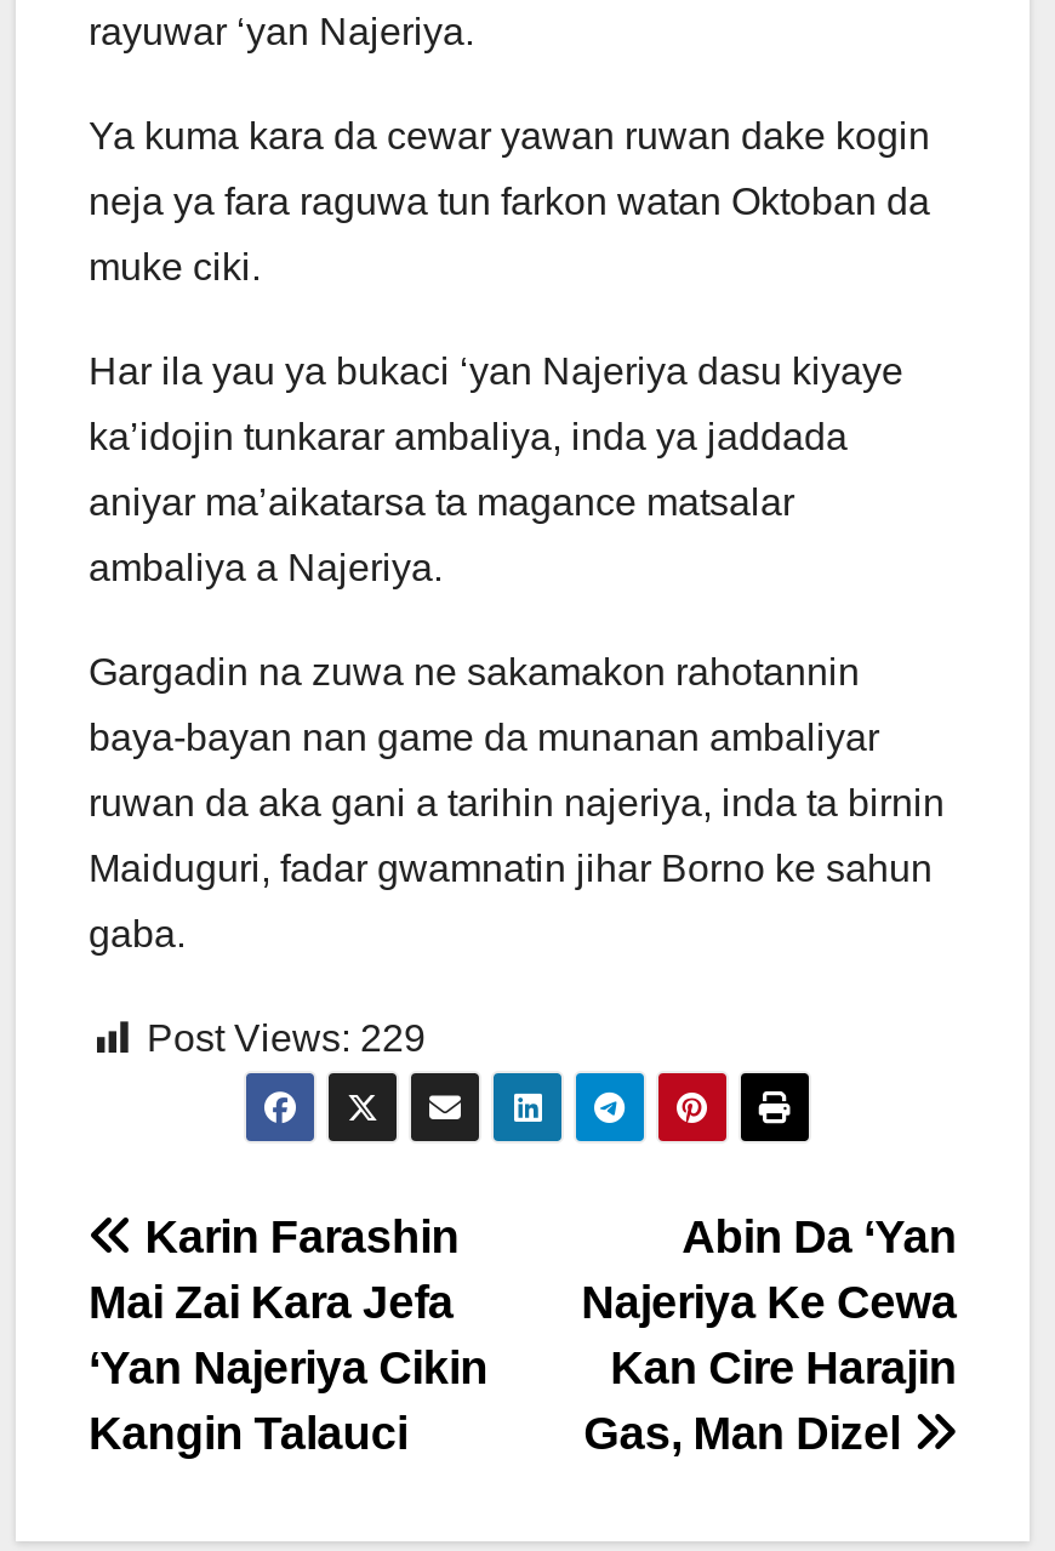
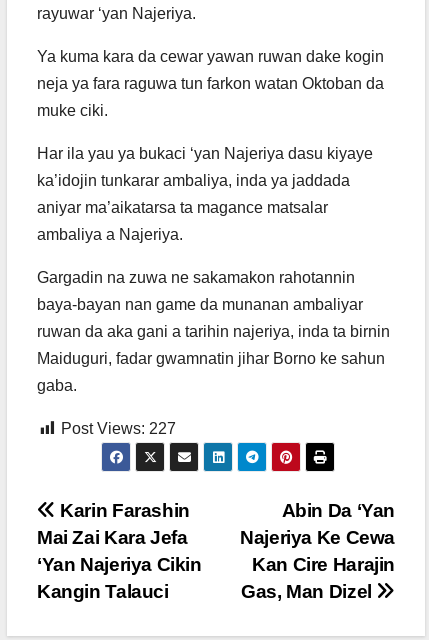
- Post Views: 229
+ Post Views: 227
